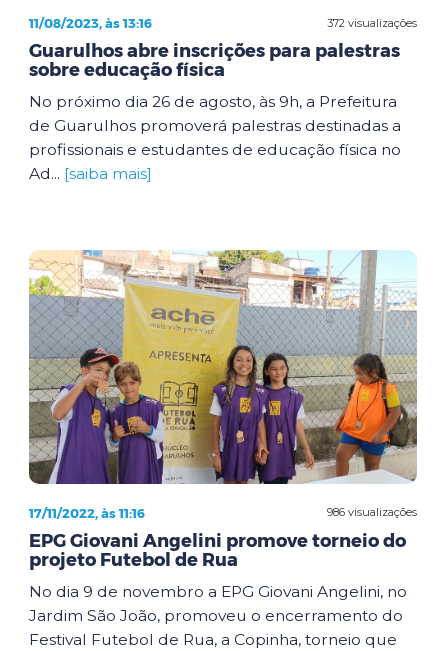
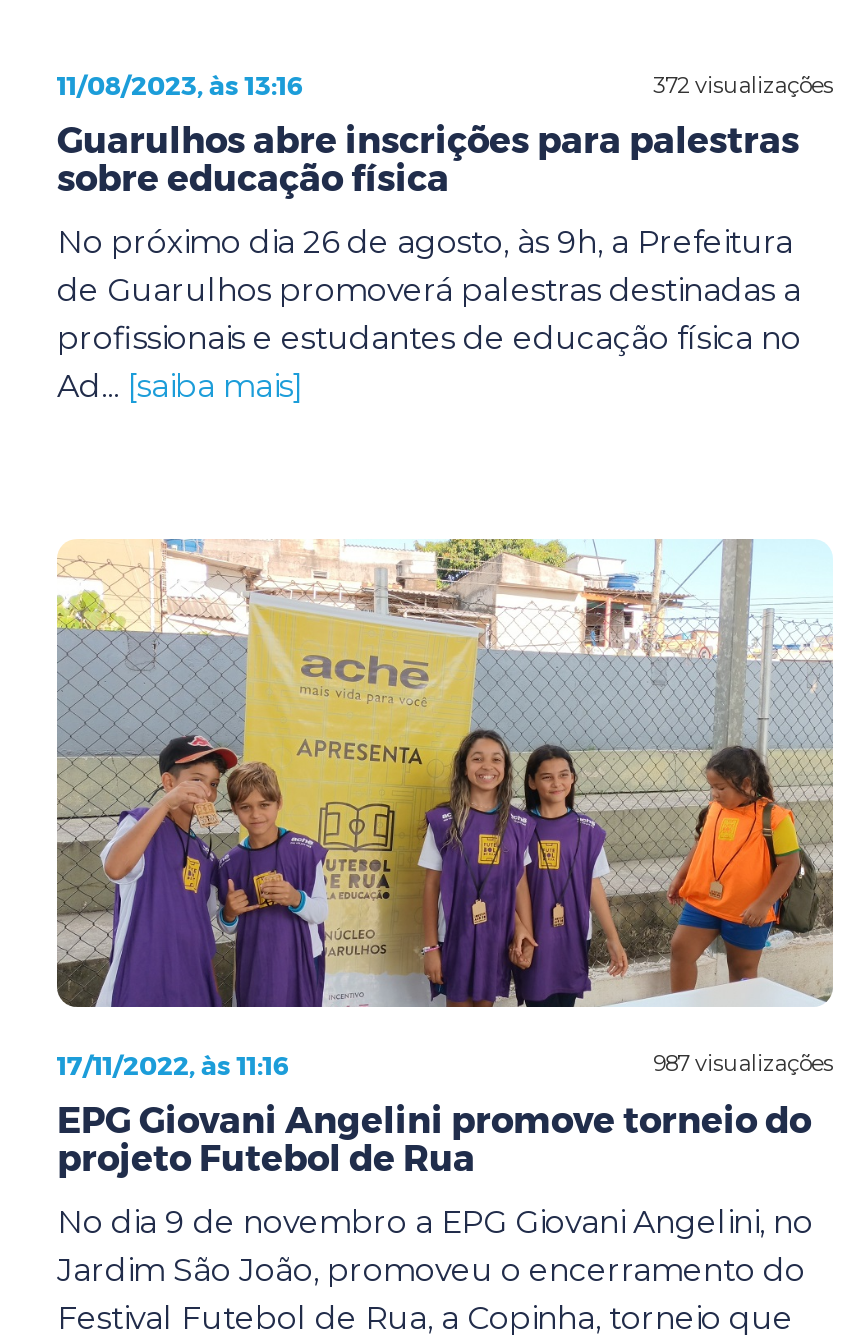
- 986 visualizações
+ 987 visualizações
